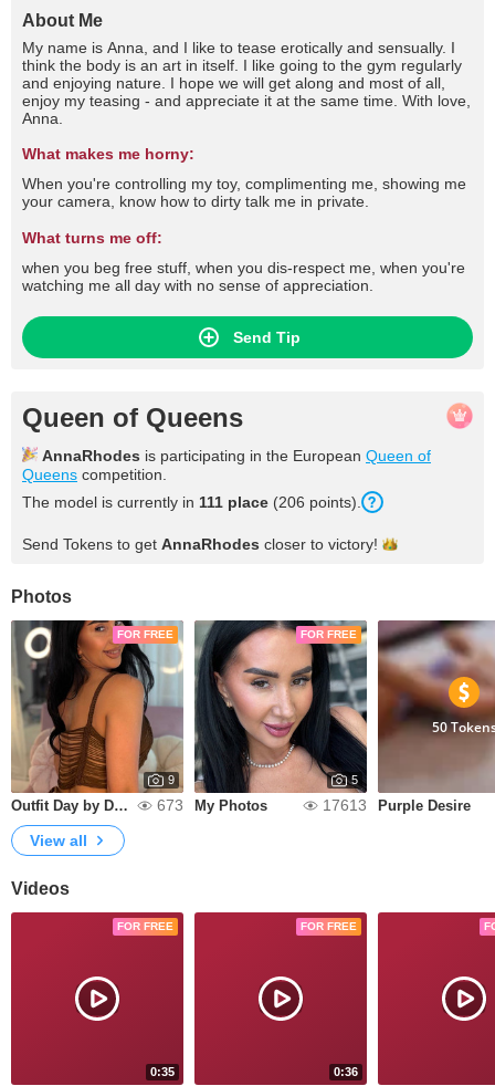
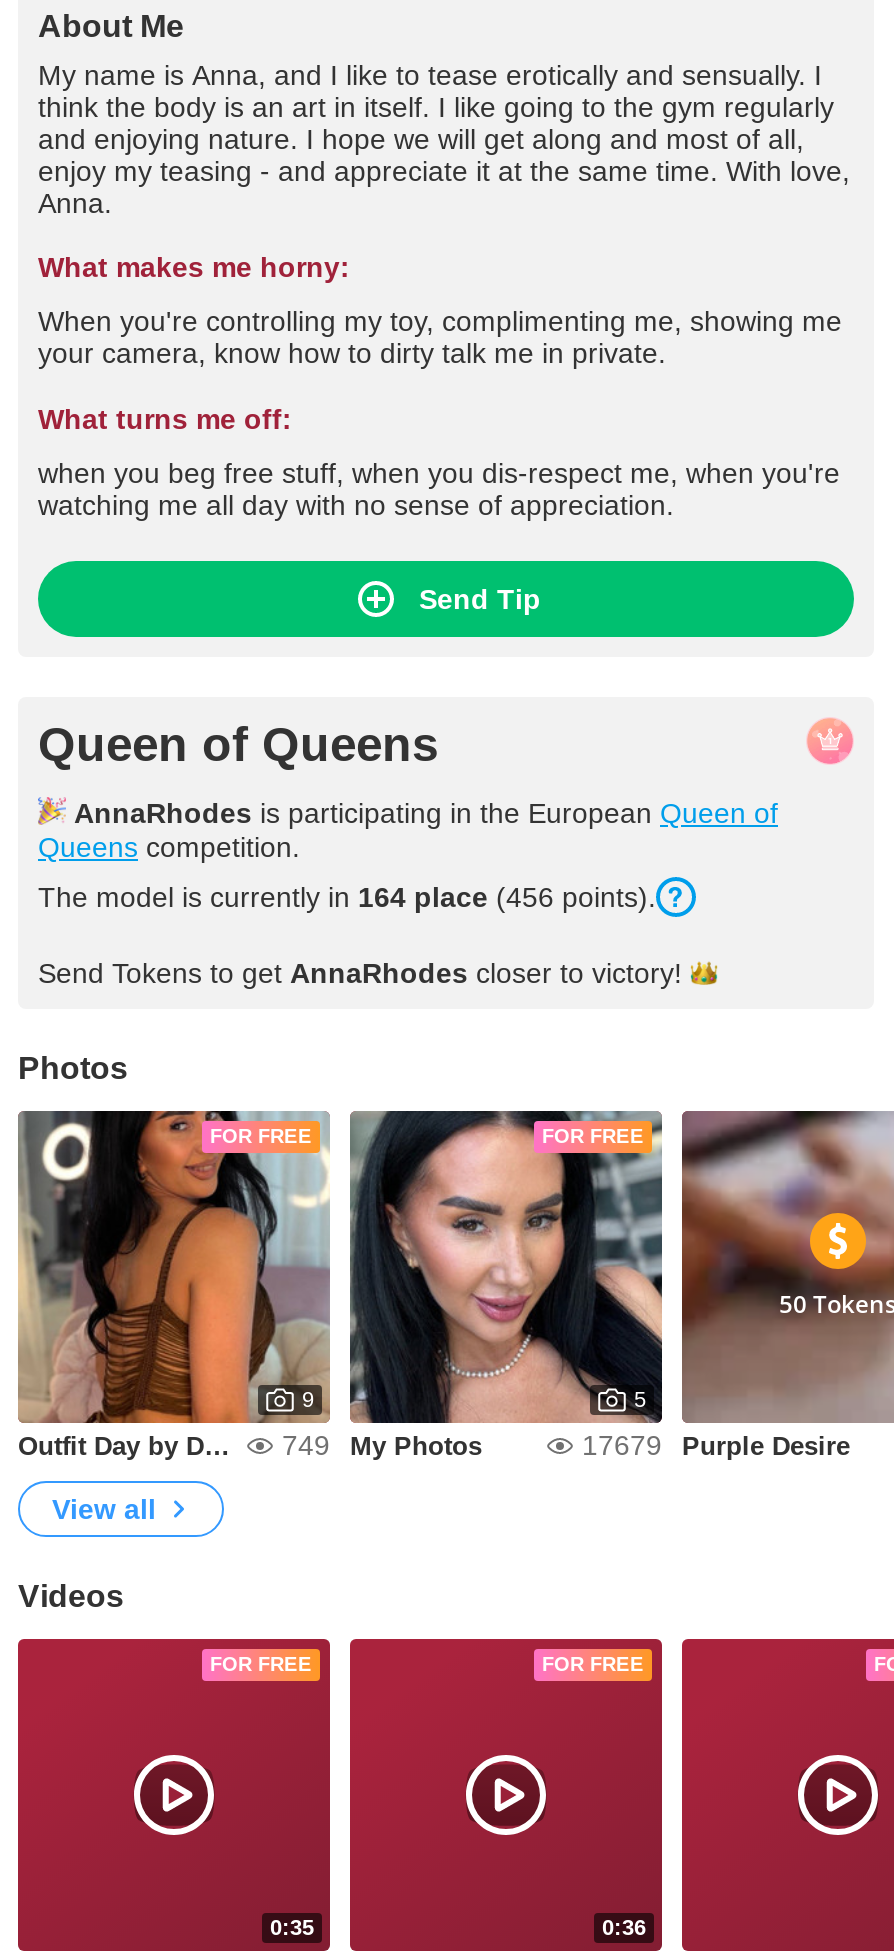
- The model is currently in 111 place (206 points).
+ The model is currently in 164 place (456 points).

- 673
+ 749

- 17613 Purple Desire
+ 17679 Purple Desire
